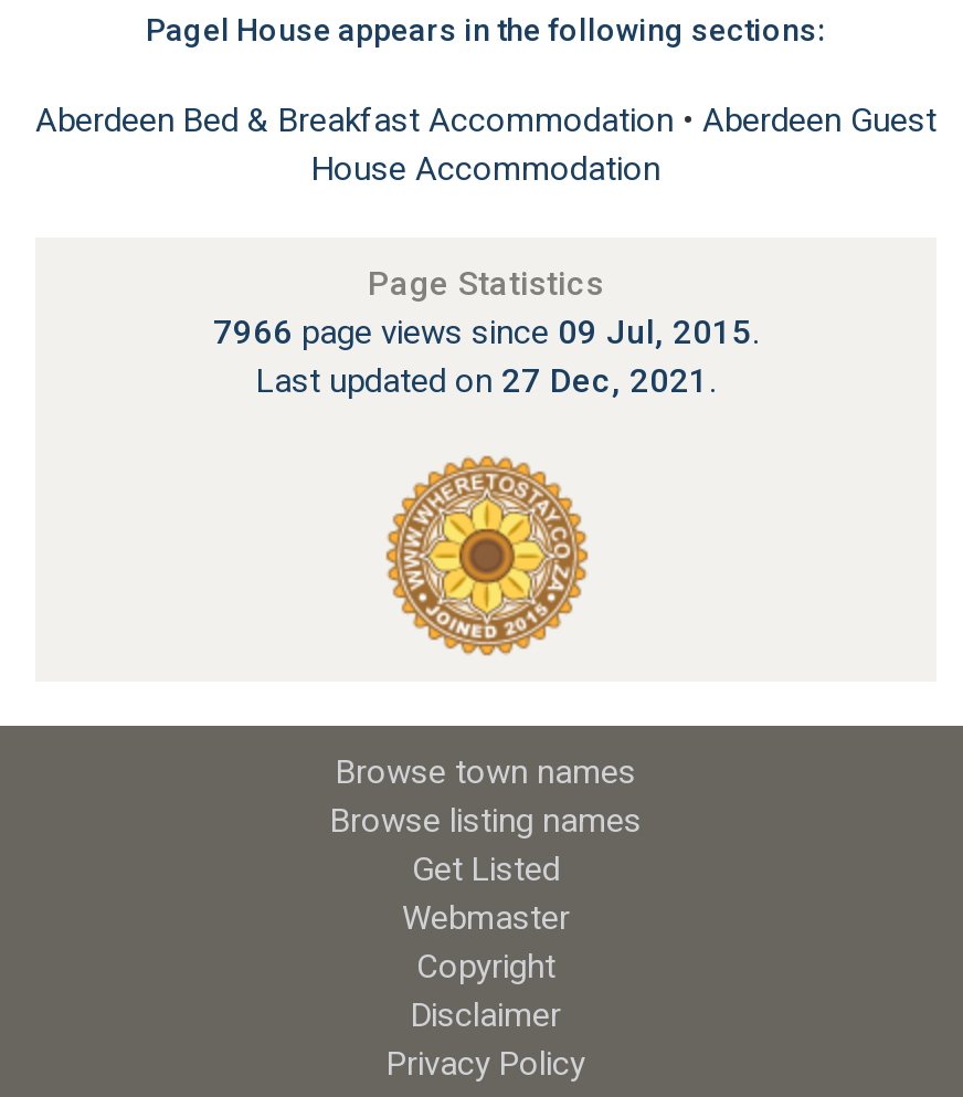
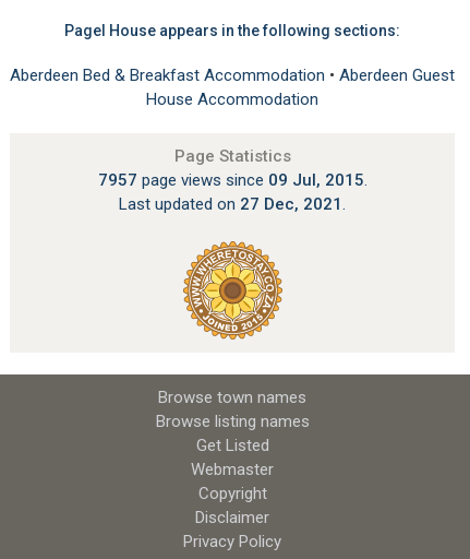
- 7966 page views since 09 Jul, 2015.
+ 7957 page views since 09 Jul, 2015.
